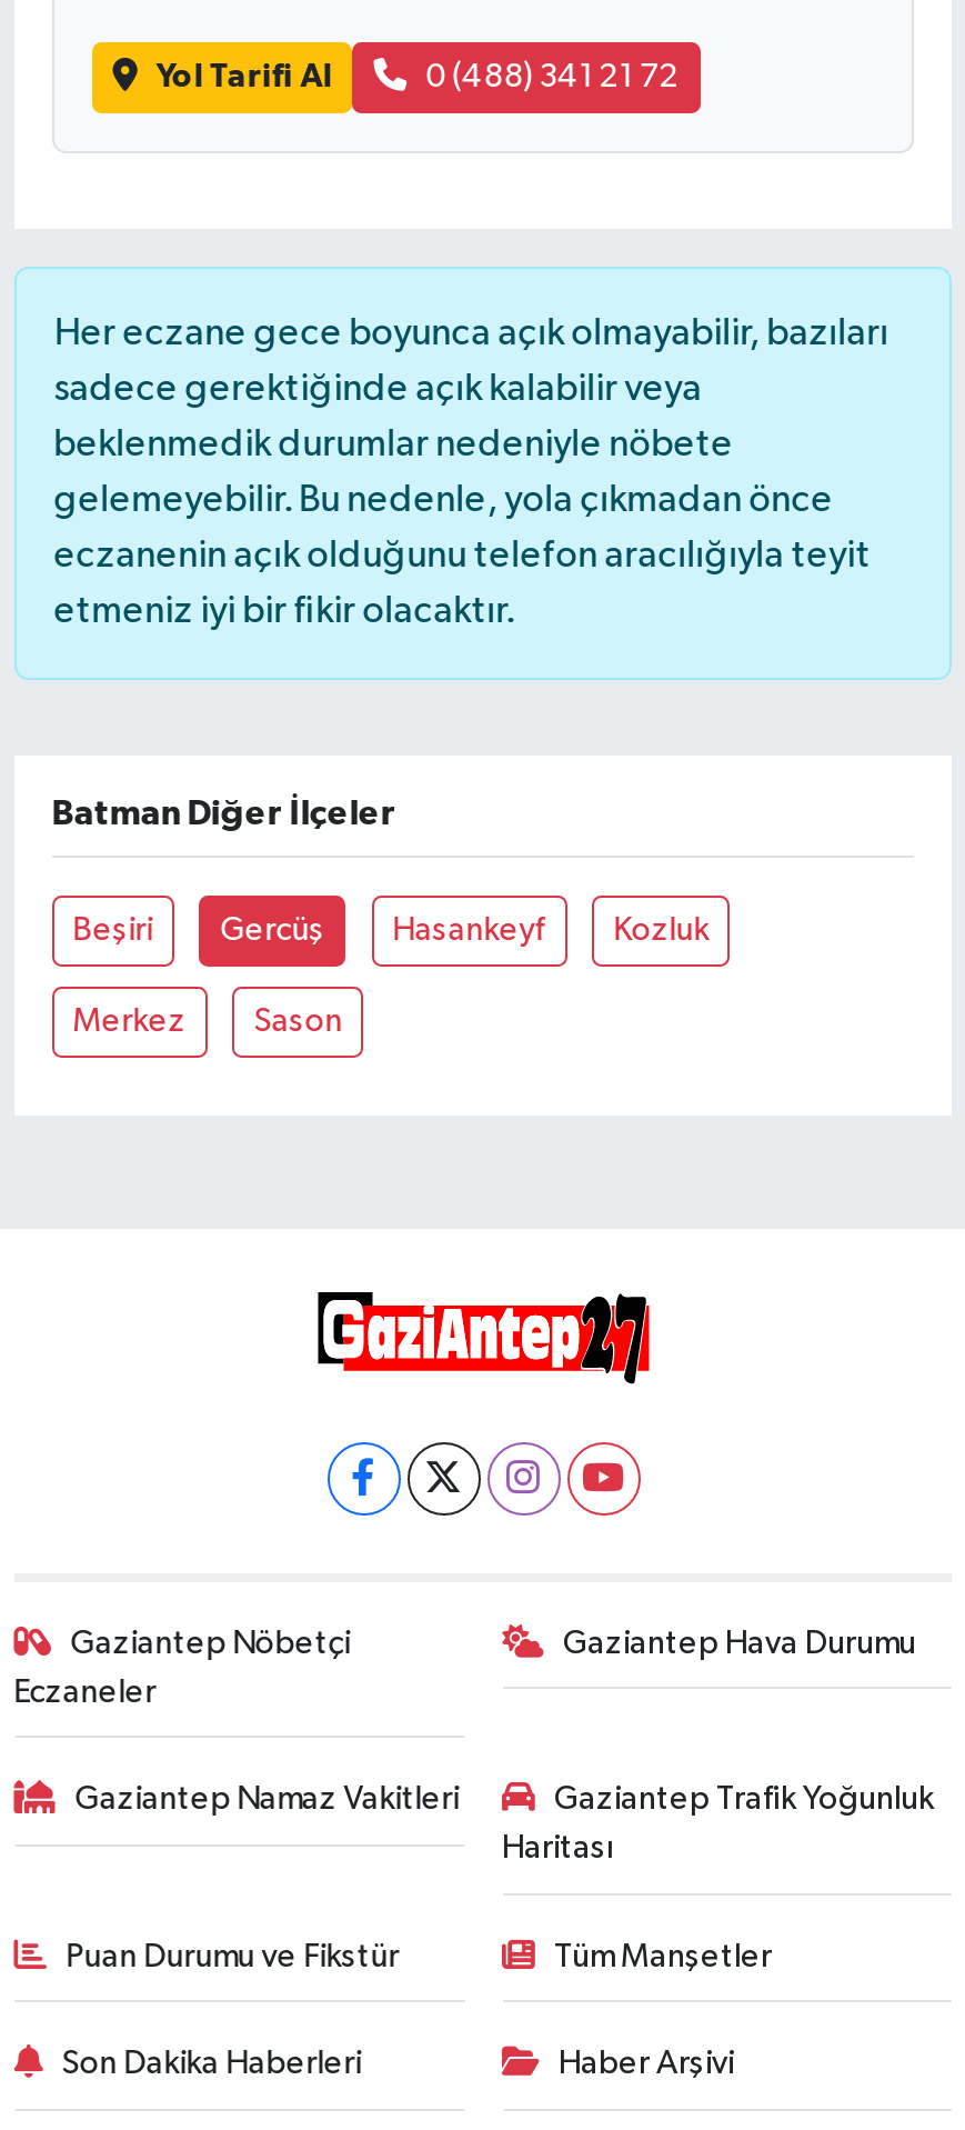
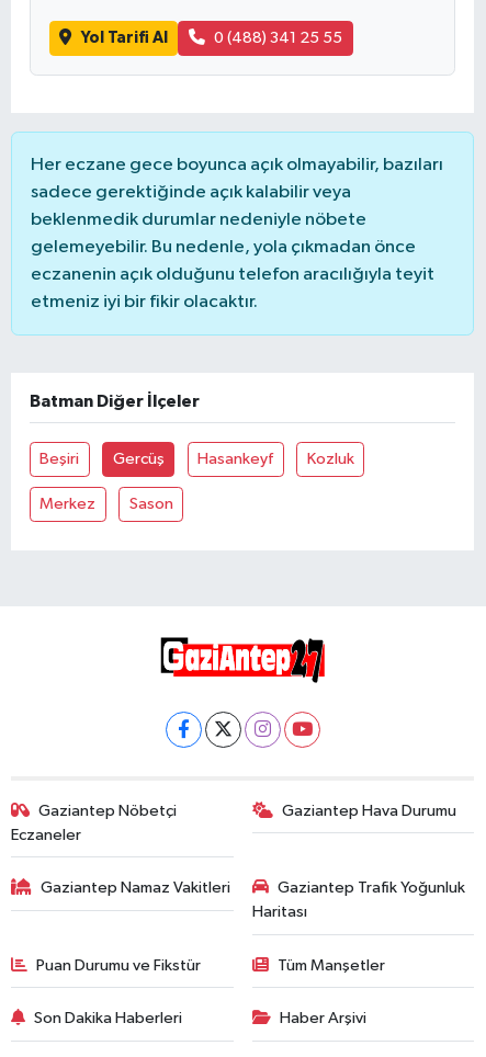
- 0 (488) 341 21 72
+ 0 (488) 341 25 55
